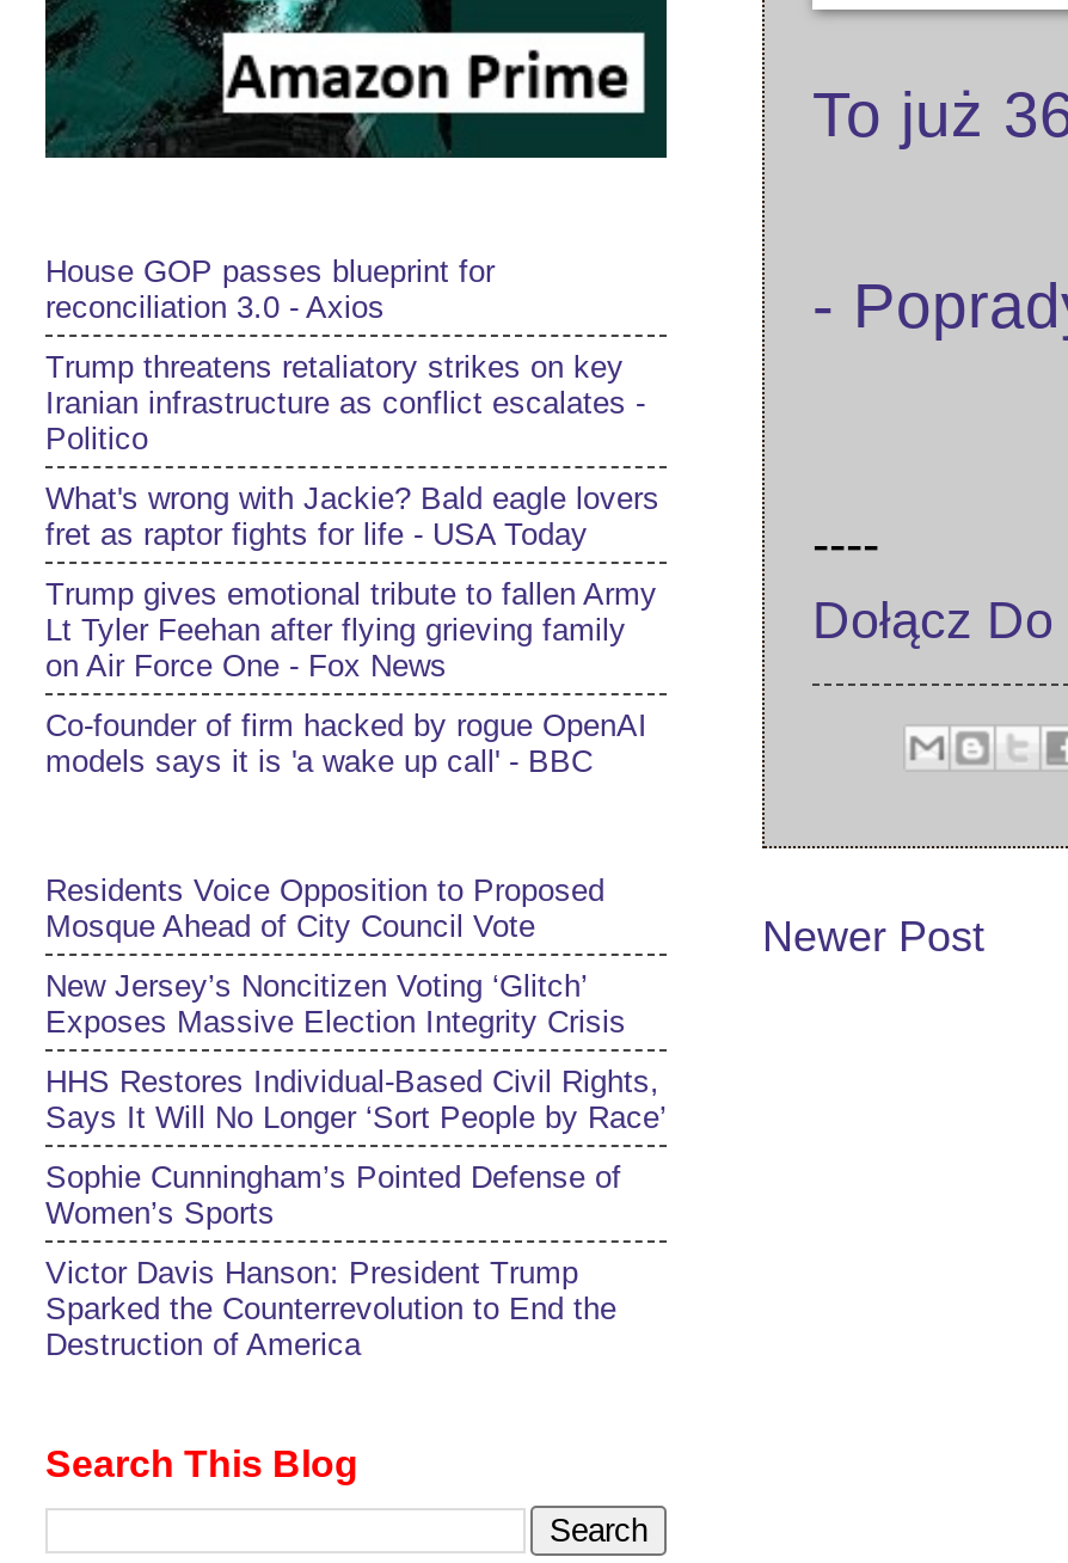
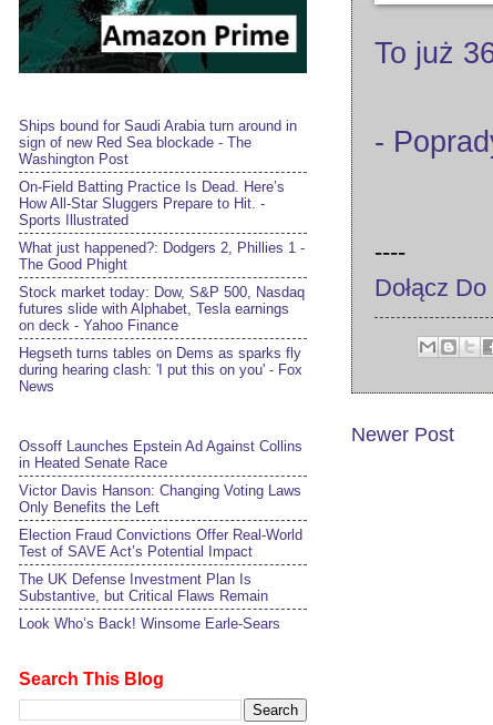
- House GOP passes blueprint for
- reconciliation 3.0 - Axios
+ Ships bound for Saudi Arabia turn around in
+ sign of new Red Sea blockade - The
+ Washington Post

- Trump threatens retaliatory strikes on key
- Iranian infrastructure as conflict escalates -
- Politico
+ On-Field Batting Practice Is Dead. Here’s
+ How All-Star Sluggers Prepare to Hit. -
+ Sports Illustrated

- What's wrong with Jackie? Bald eagle lovers
- fret as raptor fights for life - USA Today
+ What just happened?: Dodgers 2, Phillies 1 -
+ The Good Phight

- Trump gives emotional tribute to fallen Army
- Lt Tyler Feehan after flying grieving family
- on Air Force One - Fox News
+ Stock market today: Dow, S&P 500, Nasdaq
+ futures slide with Alphabet, Tesla earnings
+ on deck - Yahoo Finance

- Co-founder of firm hacked by rogue OpenAI
- models says it is 'a wake up call' - BBC
+ Hegseth turns tables on Dems as sparks fly
+ during hearing clash: 'I put this on you' - Fox
+ News

- Residents Voice Opposition to Proposed
- Mosque Ahead of City Council Vote
+ Ossoff Launches Epstein Ad Against Collins
+ in Heated Senate Race

- New Jersey’s Noncitizen Voting ‘Glitch’
- Exposes Massive Election Integrity Crisis
+ Victor Davis Hanson: Changing Voting Laws
+ Only Benefits the Left

- HHS Restores Individual-Based Civil Rights,
- Says It Will No Longer ‘Sort People by Race’
+ Election Fraud Convictions Offer Real-World
+ Test of SAVE Act’s Potential Impact

- Sophie Cunningham’s Pointed Defense of
- Women’s Sports
+ The UK Defense Investment Plan Is
+ Substantive, but Critical Flaws Remain

- Victor Davis Hanson: President Trump
- Sparked the Counterrevolution to End the
- Destruction of America
+ Look Who’s Back! Winsome Earle-Sears
